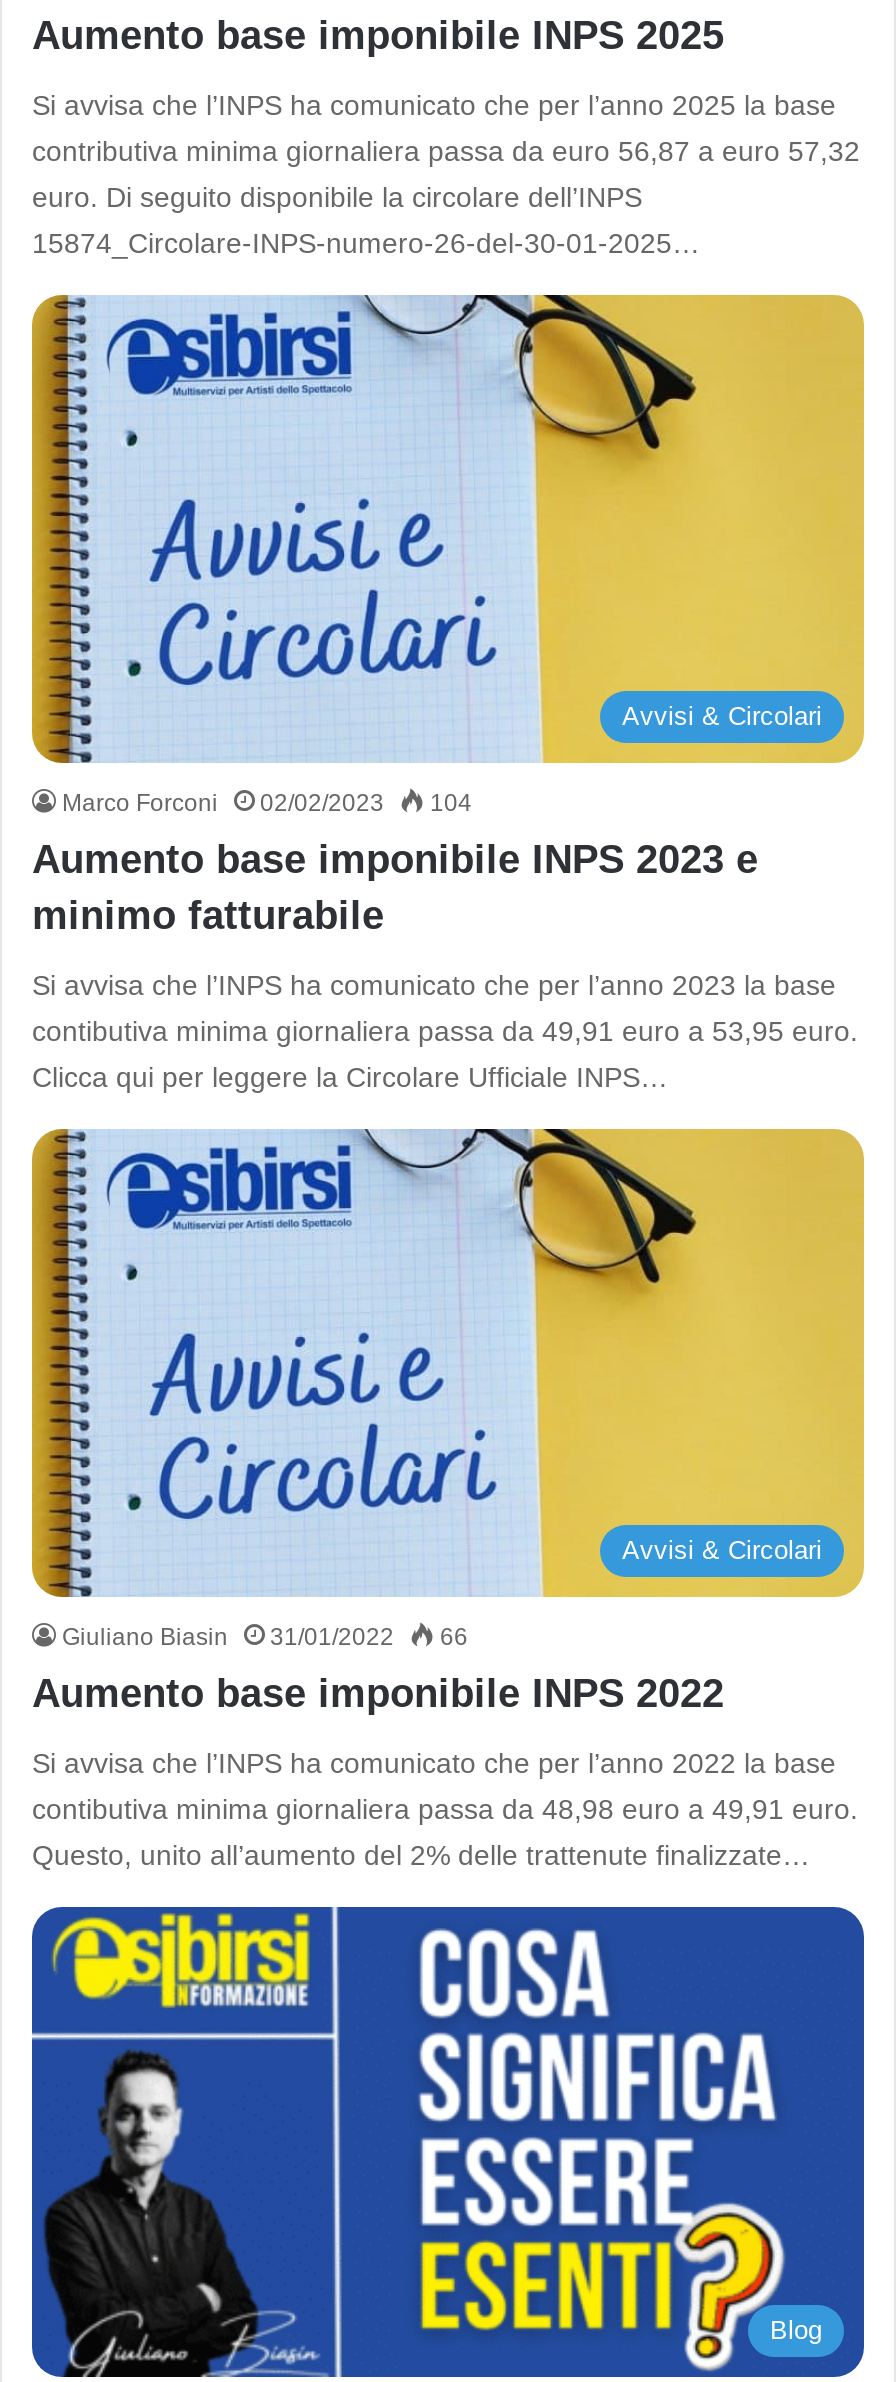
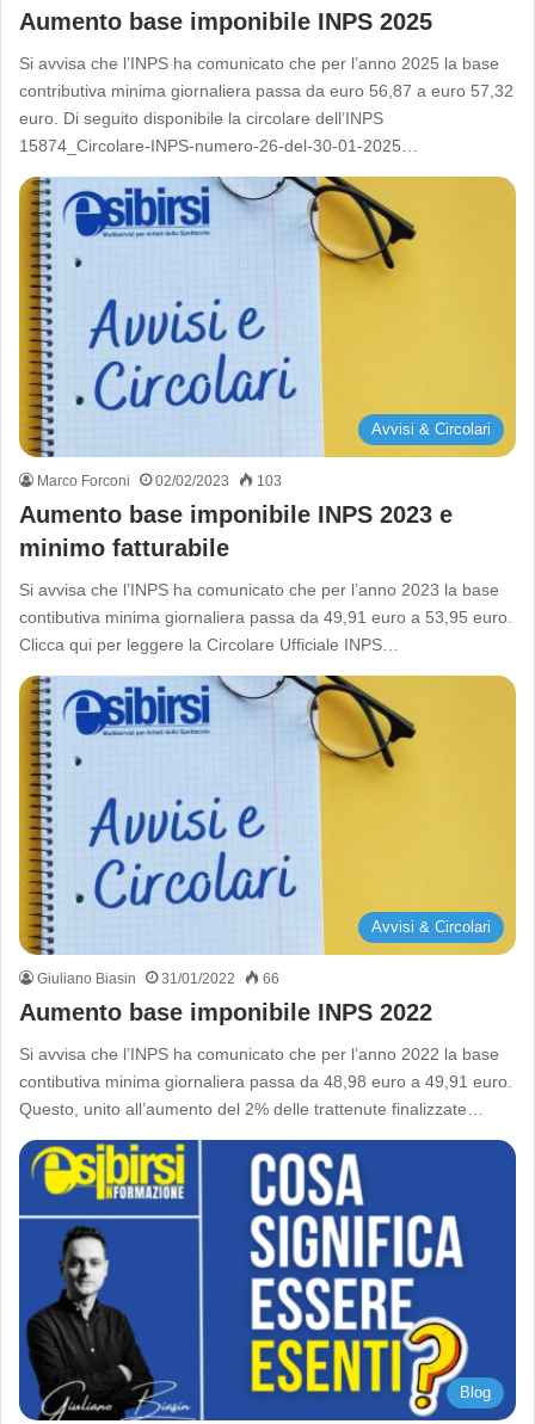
- Marco Forconi 02/02/2023 104
+ Marco Forconi 02/02/2023 103
